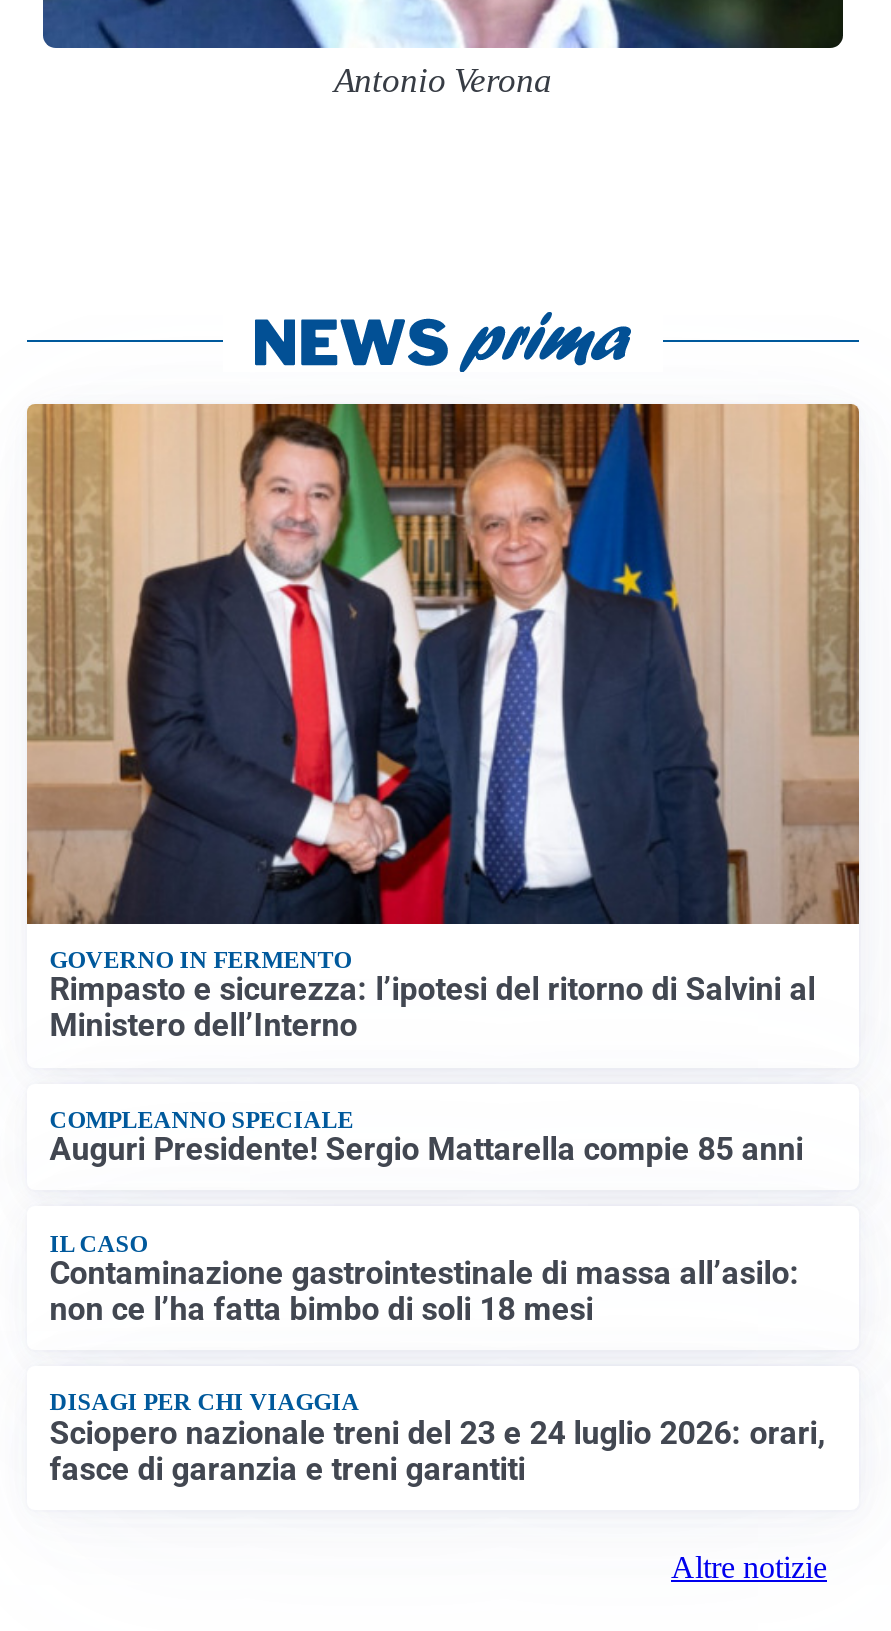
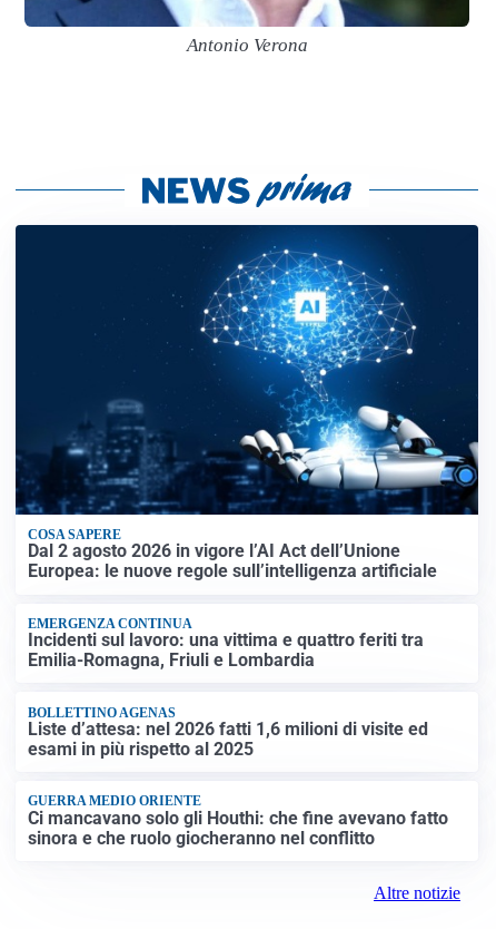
- [image]
- GOVERNO IN FERMENTO
- Rimpasto e sicurezza: l’ipotesi del ritorno di Salvini al
- Ministero dell’Interno
+ [image]
+ COSA SAPERE
+ Dal 2 agosto 2026 in vigore l’AI Act dell’Unione
+ Europea: le nuove regole sull’intelligenza artificiale

- COMPLEANNO SPECIALE
- Auguri Presidente! Sergio Mattarella compie 85 anni
+ EMERGENZA CONTINUA
+ Incidenti sul lavoro: una vittima e quattro feriti tra
+ Emilia-Romagna, Friuli e Lombardia

- IL CASO
- Contaminazione gastrointestinale di massa all’asilo:
- non ce l’ha fatta bimbo di soli 18 mesi
+ BOLLETTINO AGENAS
+ Liste d’attesa: nel 2026 fatti 1,6 milioni di visite ed
+ esami in più rispetto al 2025

- DISAGI PER CHI VIAGGIA
- Sciopero nazionale treni del 23 e 24 luglio 2026: orari,
- fasce di garanzia e treni garantiti
+ GUERRA MEDIO ORIENTE
+ Ci mancavano solo gli Houthi: che fine avevano fatto
+ sinora e che ruolo giocheranno nel conflitto
